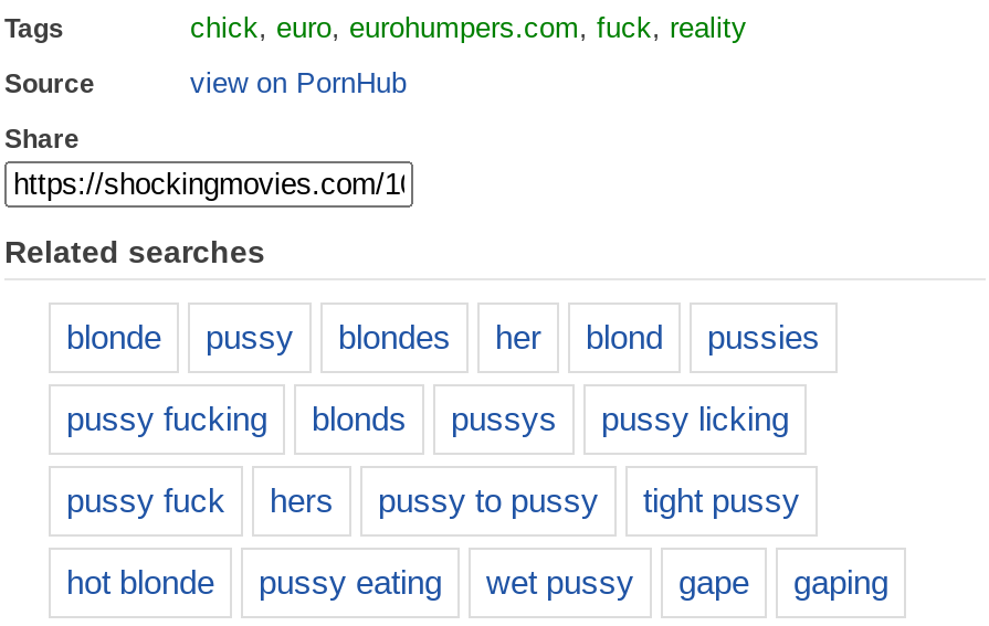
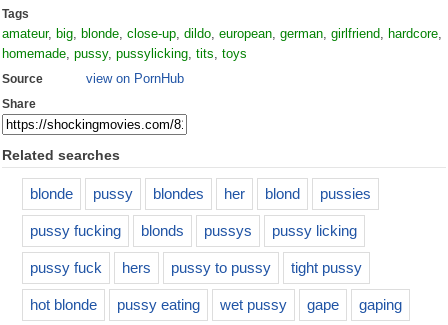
- chick, euro, eurohumpers.com, fuck, reality
+ amateur, big, blonde, close-up, dildo, european, german, girlfriend, hardcore,
+ homemade, pussy, pussylicking, tits, toys
